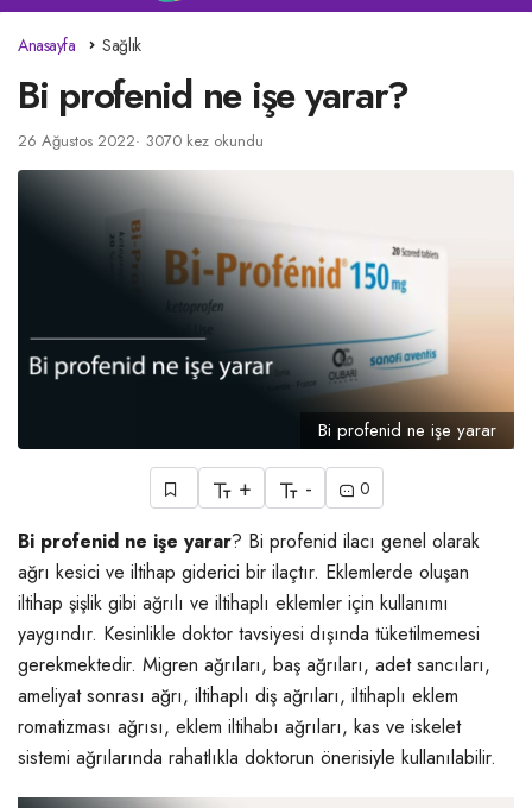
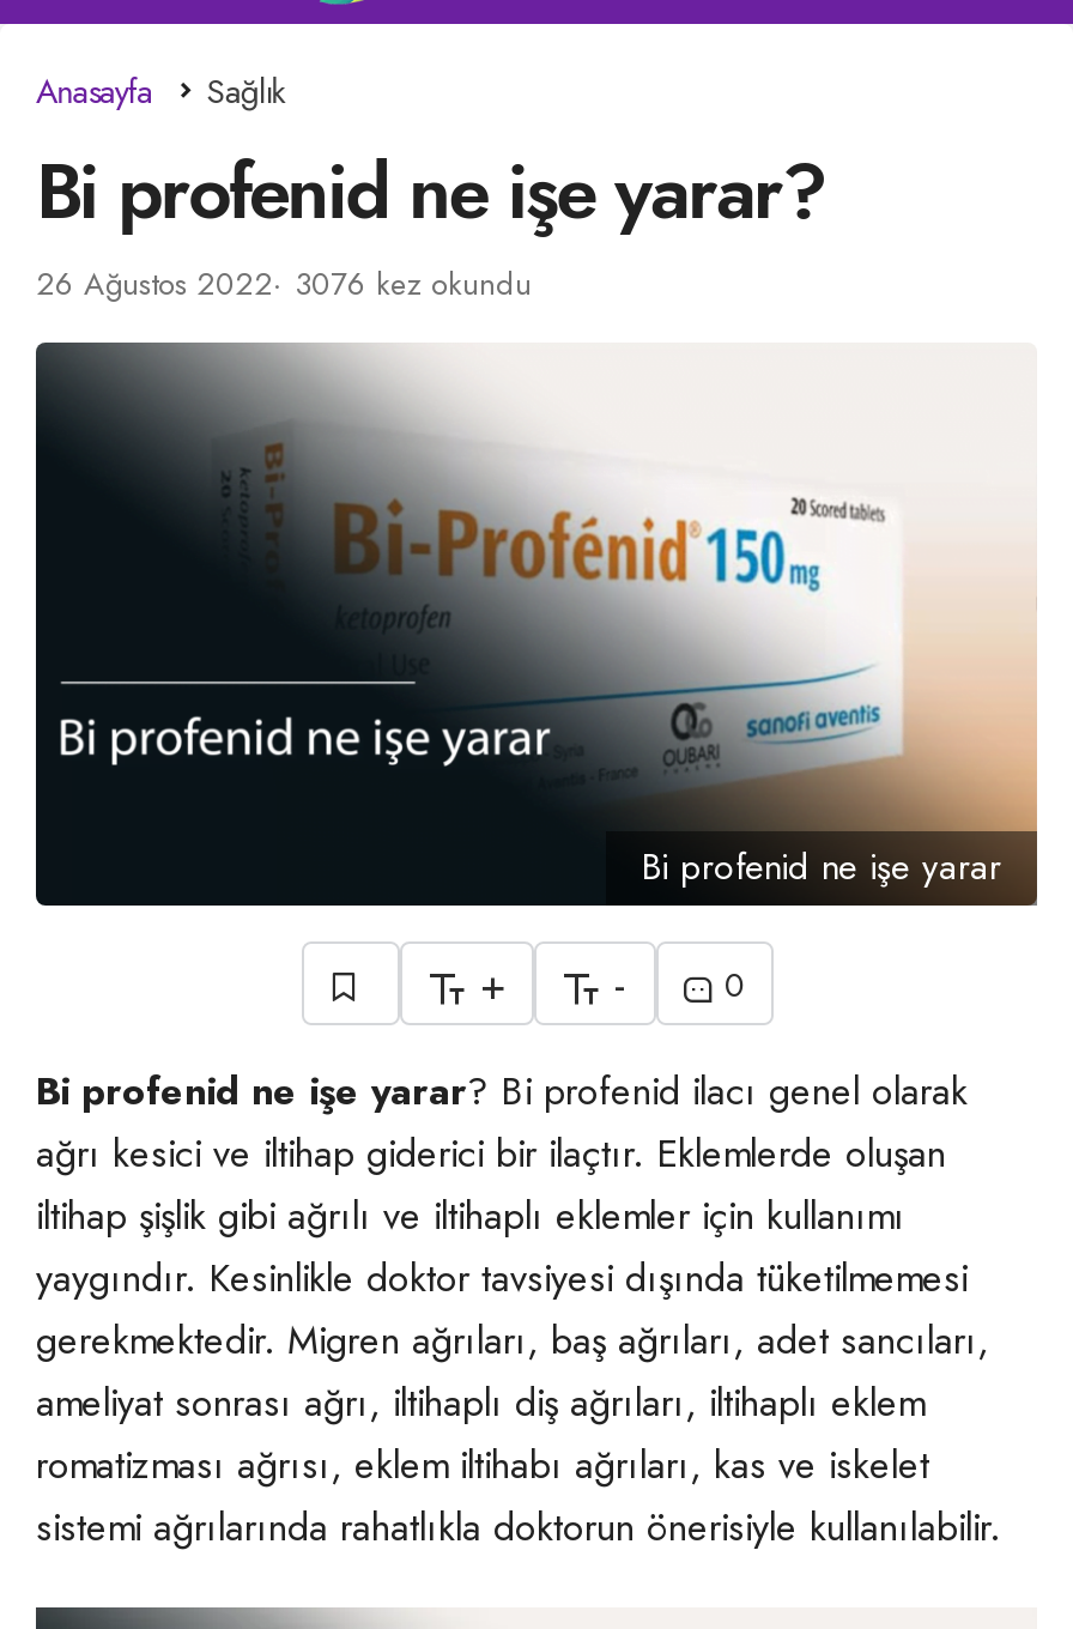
- 26 Ağustos 2022 3070 kez okundu
+ 26 Ağustos 2022 3076 kez okundu
